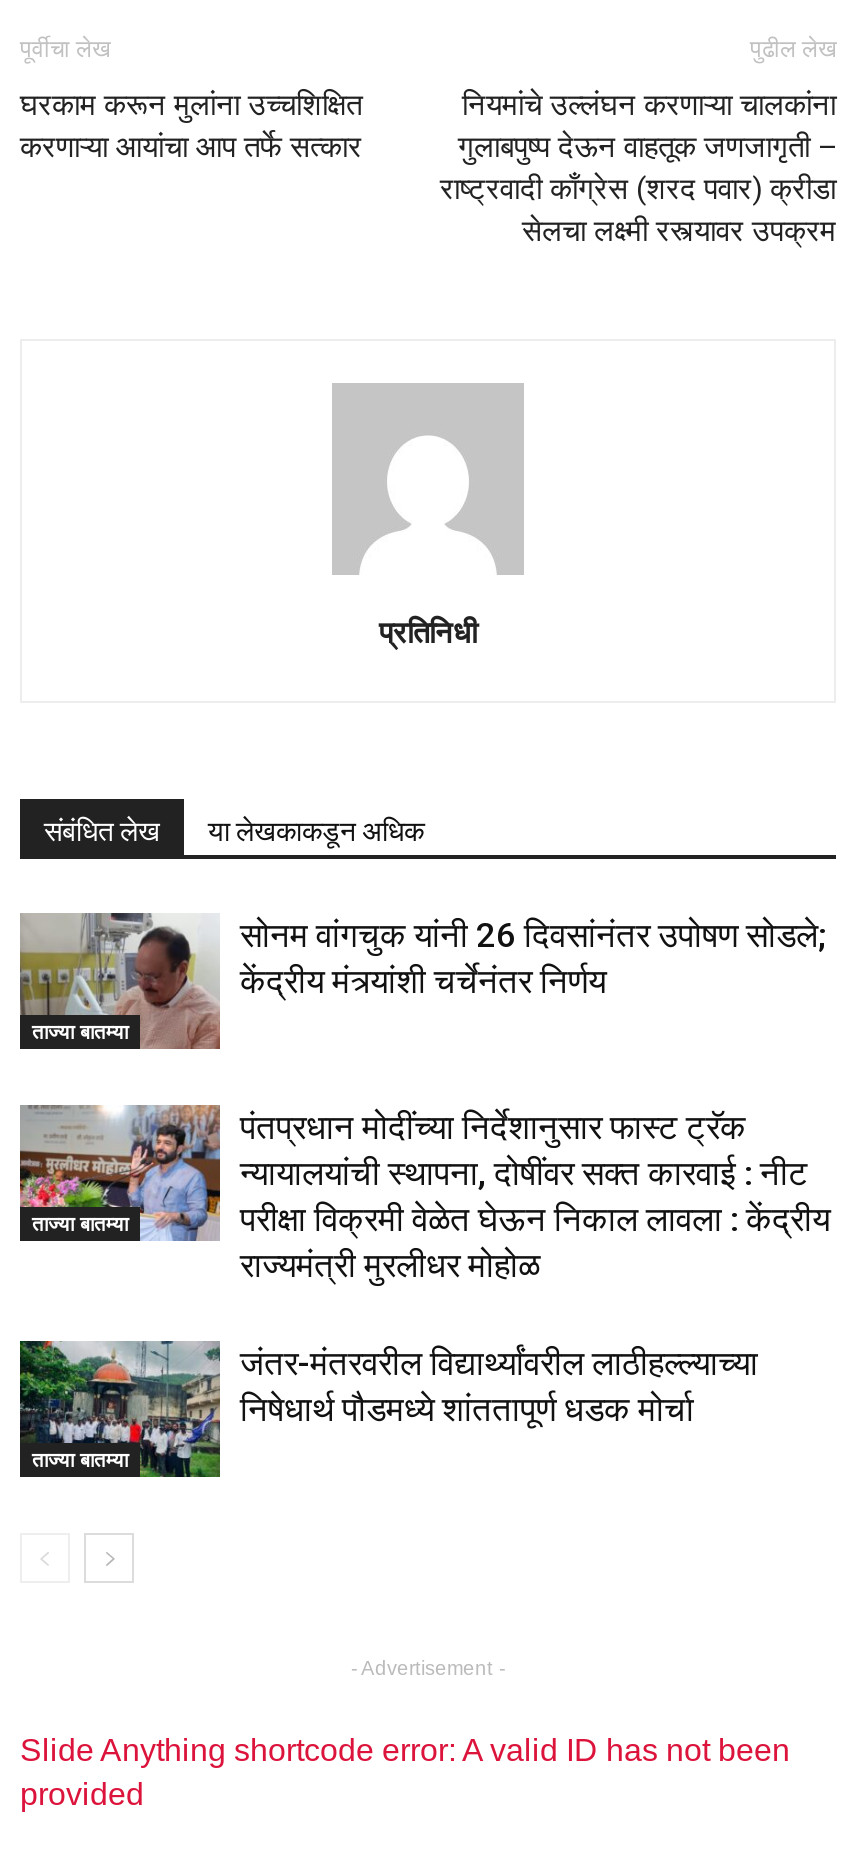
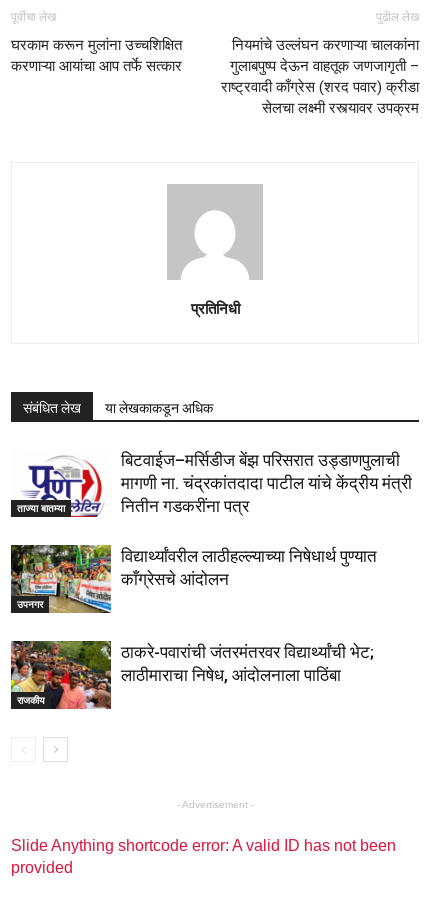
- [image]
- सोनम वांगचुक यांनी 26 दिवसांनंतर उपोषण सोडले;
- केंद्रीय मंत्र्यांशी चर्चेनंतर निर्णय
+ [image]
+ बिटवाईज–मर्सिडीज बेंझ परिसरात उड्डाणपुलाची
+ मागणी ना. चंद्रकांतदादा पाटील यांचे केंद्रीय मंत्री
+ नितीन गडकरींना पत्र

- [image]
- ताज्या बातम्या
+ [image]
+ उपनगर

- पंतप्रधान मोदींच्या निर्देशानुसार फास्ट ट्रॅक
- न्यायालयांची स्थापना, दोषींवर सक्त कारवाई : नीट
- परीक्षा विक्रमी वेळेत घेऊन निकाल लावला : केंद्रीय
- राज्यमंत्री मुरलीधर मोहोळ
+ विद्यार्थ्यांवरील लाठीहल्ल्याच्या निषेधार्थ पुण्यात
+ काँग्रेसचे आंदोलन

- [image]
- ताज्या बातम्या
+ [image]
+ राजकीय

- जंतर-मंतरवरील विद्यार्थ्यांवरील लाठीहल्ल्याच्या
- निषेधार्थ पौडमध्ये शांततापूर्ण धडक मोर्चा
+ ठाकरे-पवारांची जंतरमंतरवर विद्यार्थ्यांची भेट;
+ लाठीमाराचा निषेध, आंदोलनाला पाठिंबा
